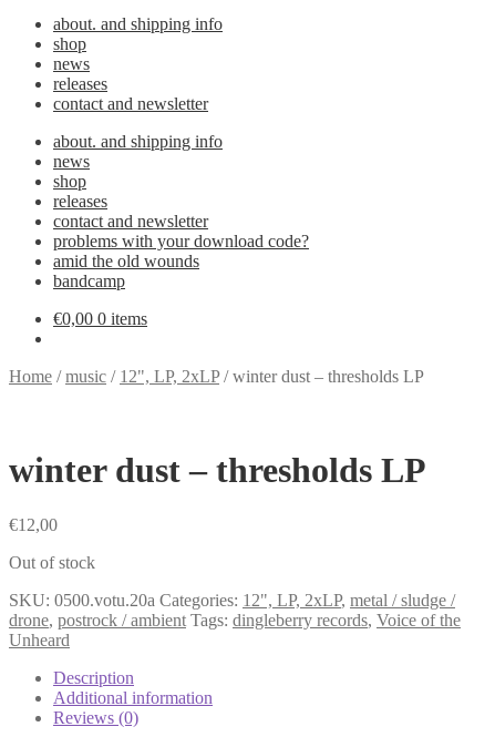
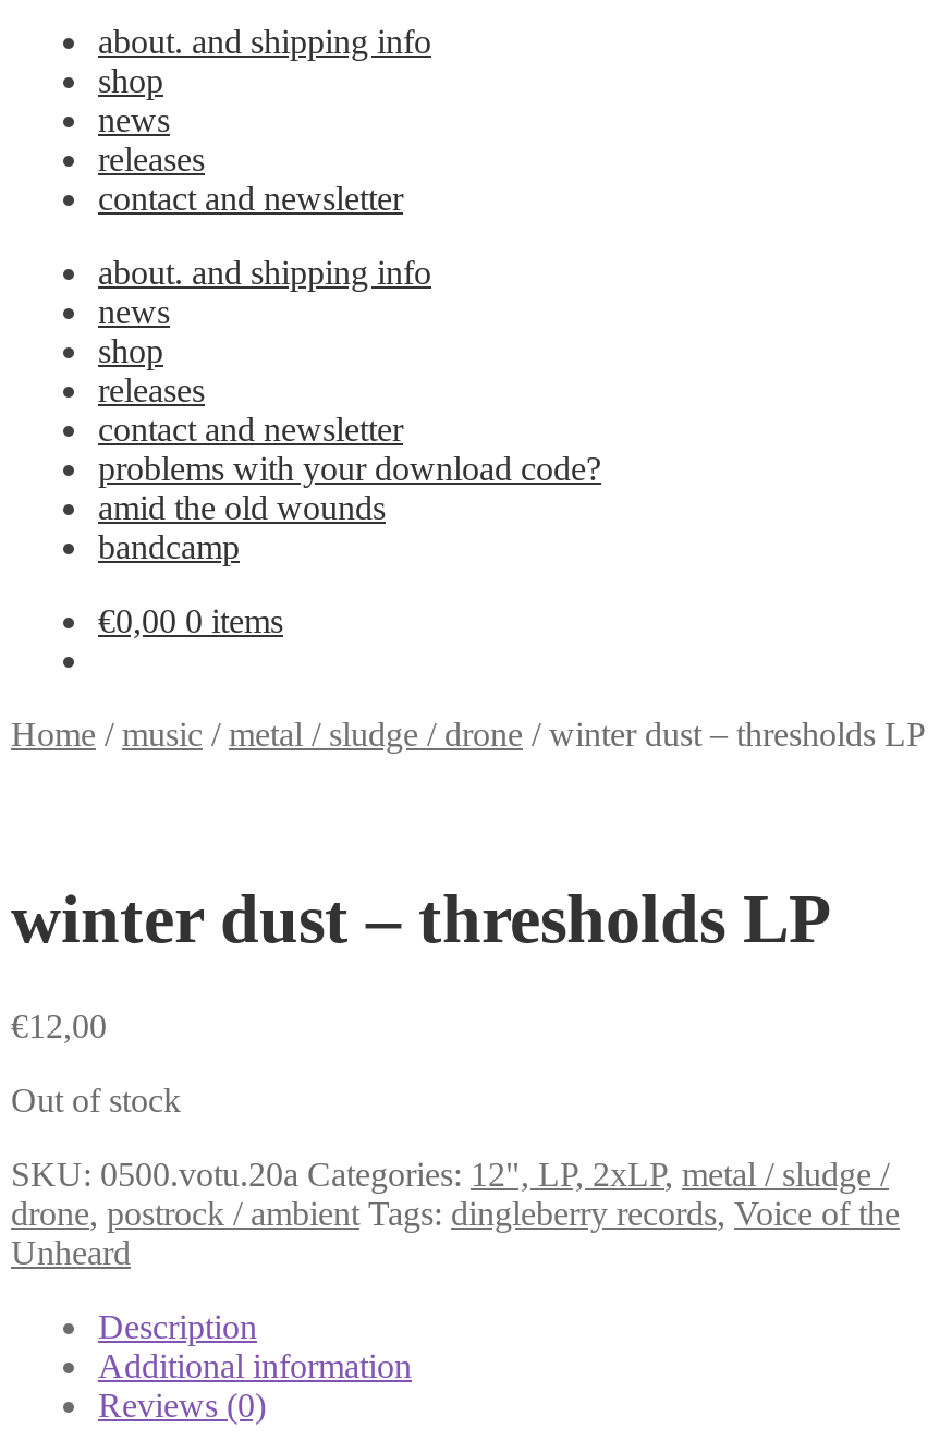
- Home / music / 12", LP, 2xLP / winter dust – thresholds LP
+ Home / music / metal / sludge / drone / winter dust – thresholds LP
